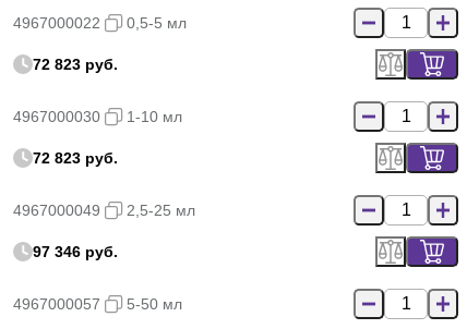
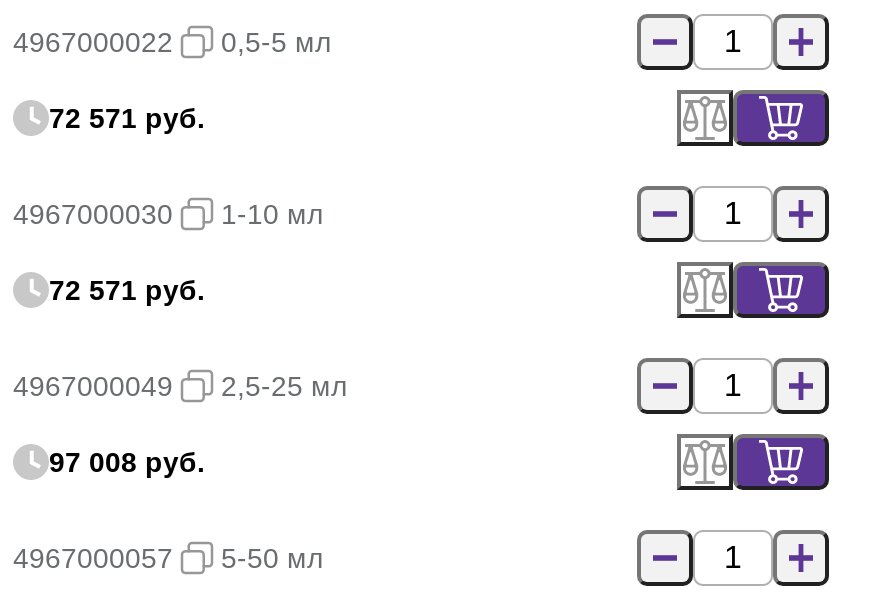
- 72 823 руб.
+ 72 571 руб.

- 72 823 руб.
+ 72 571 руб.

- 97 346 руб.
+ 97 008 руб.
